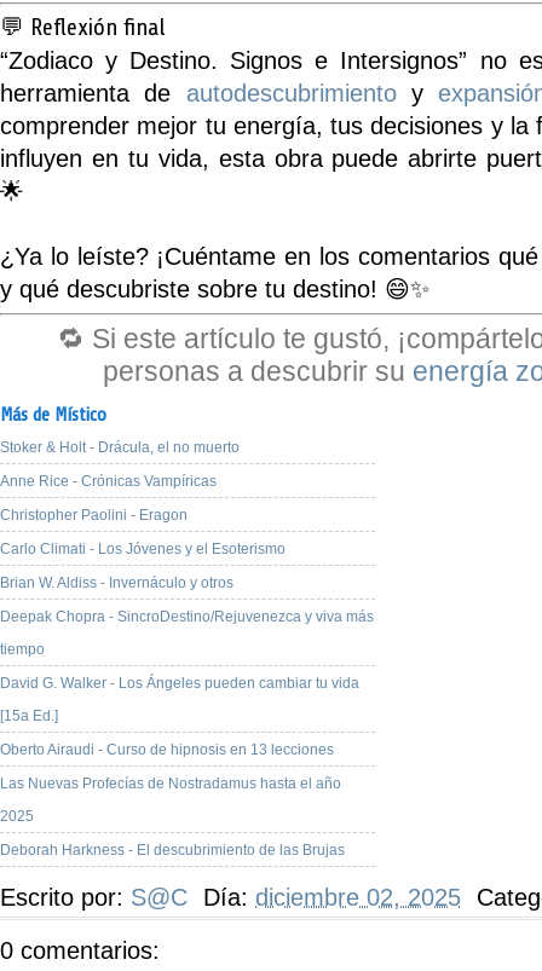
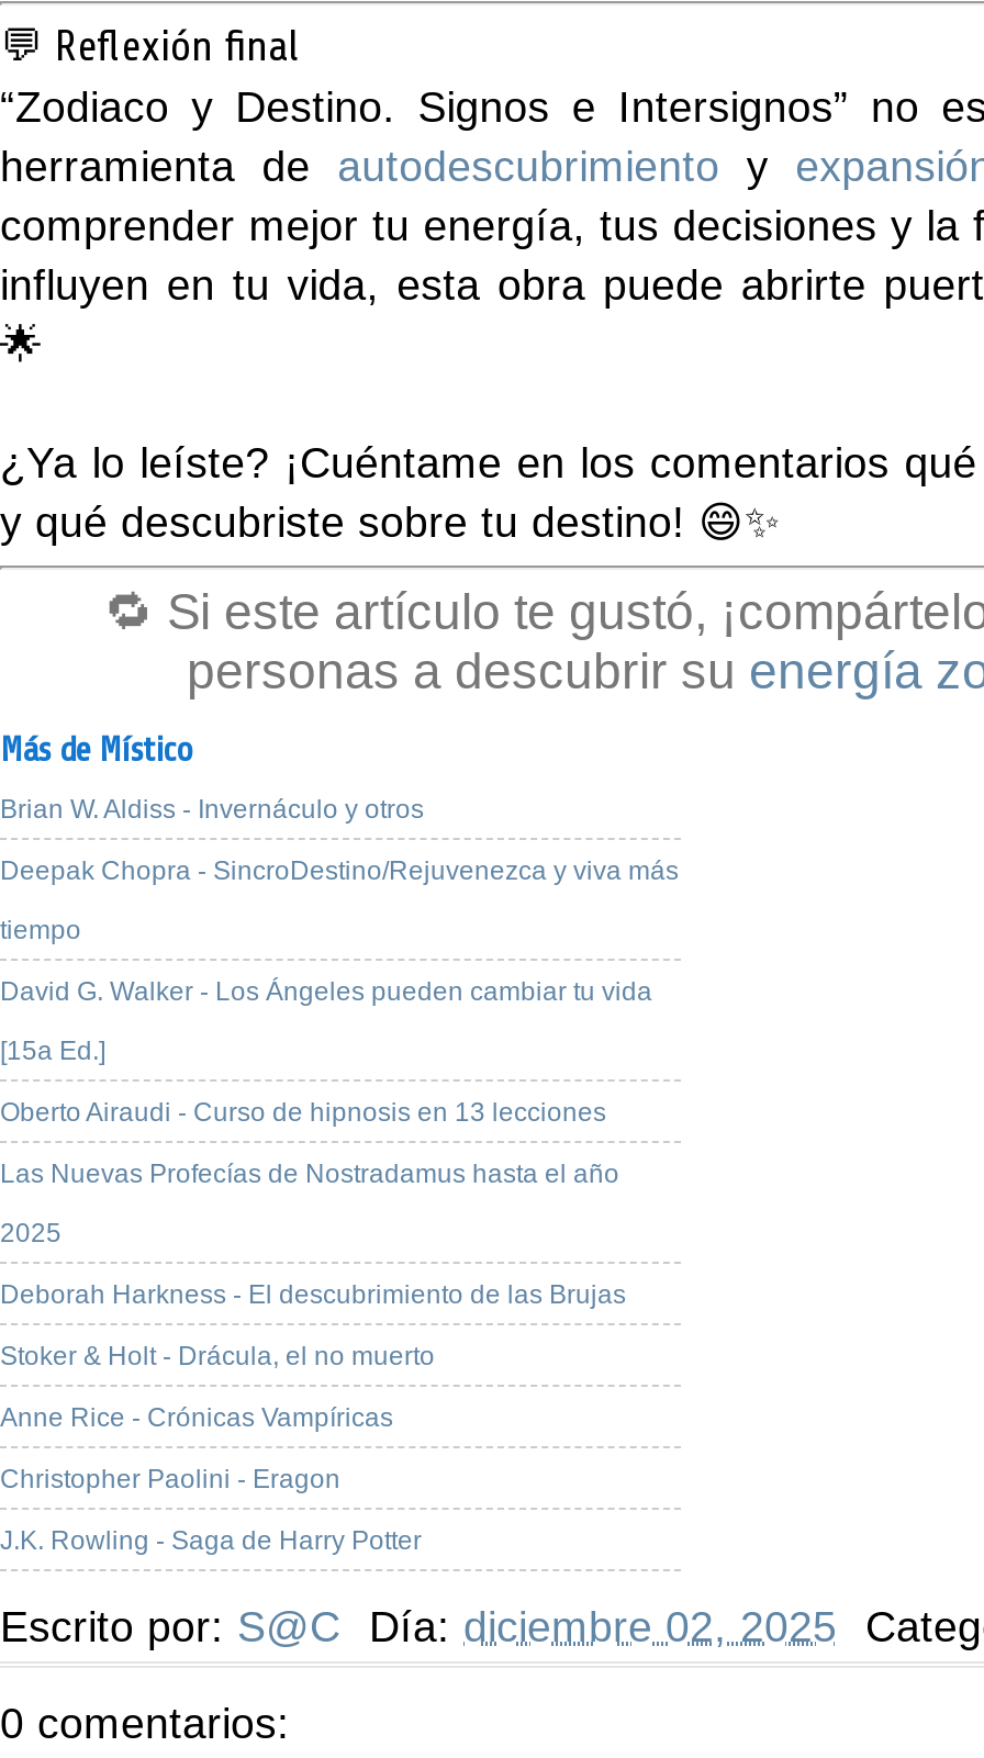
moved down: Stoker & Holt - Drácula, el no muerto | Anne Rice - Crónicas Vampíricas | Christopher Paolini - Eragon

- Carlo Climati - Los Jóvenes y el Esoterismo

moved up: Brian W. Aldiss - Invernáculo y otros | Deepak Chopra - SincroDestino/Rejuvenezca y viva más | tiempo | ... | 2025 | Deborah Harkness - El descubrimiento de las Brujas

+ J.K. Rowling - Saga de Harry Potter
